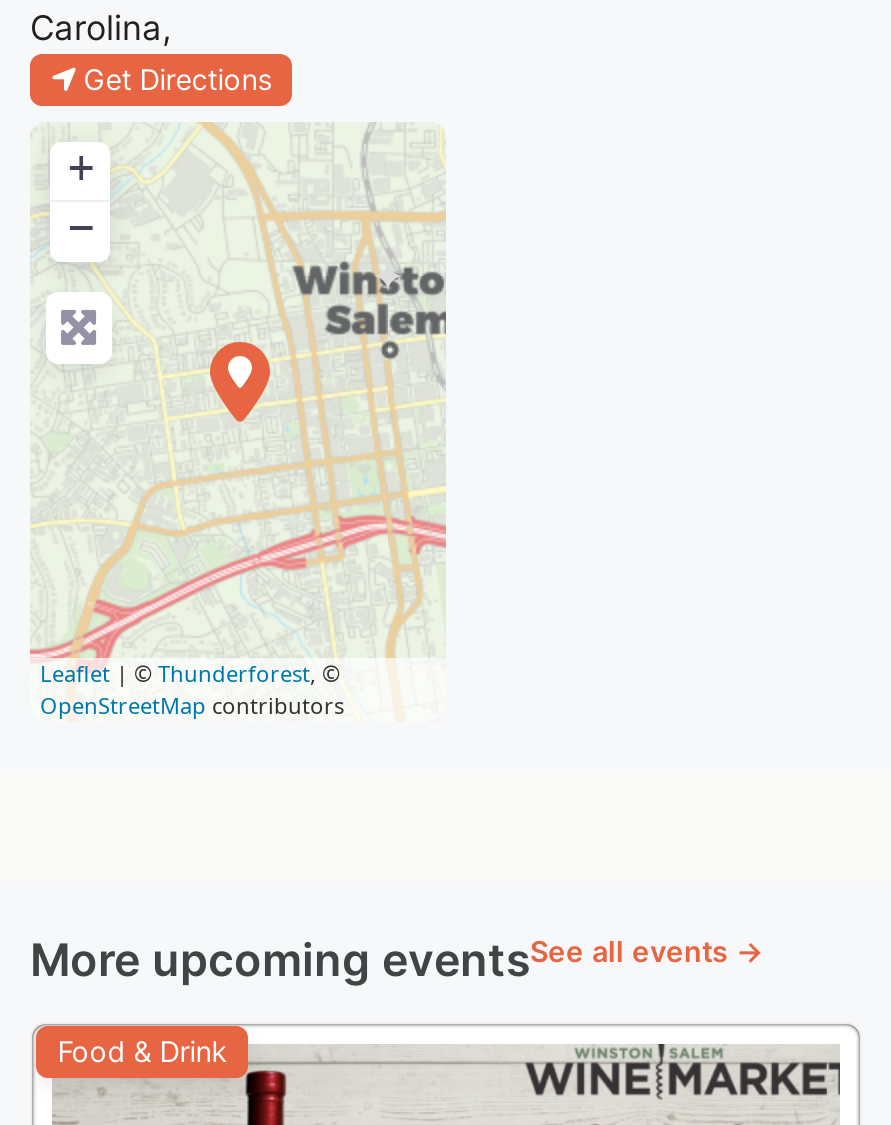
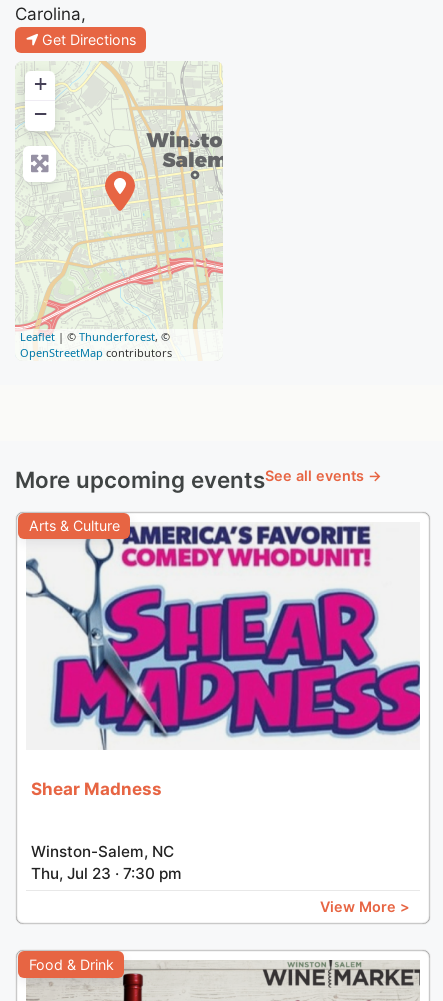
+ [image]
+ Arts & Culture

+ Shear Madness
+ Winston-Salem, NC
+ Thu, Jul 23 · 7:30 pm
+ View More >
